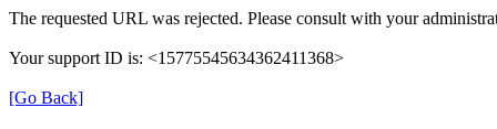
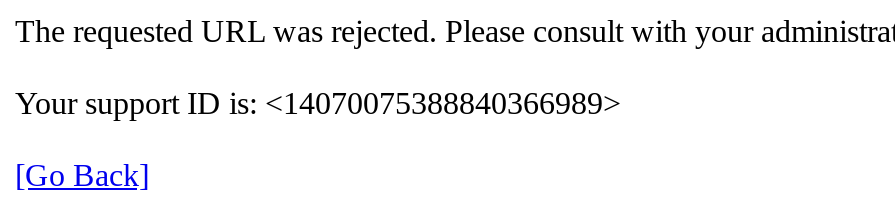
- Your support ID is: <15775545634362411368>
+ Your support ID is: <14070075388840366989>
